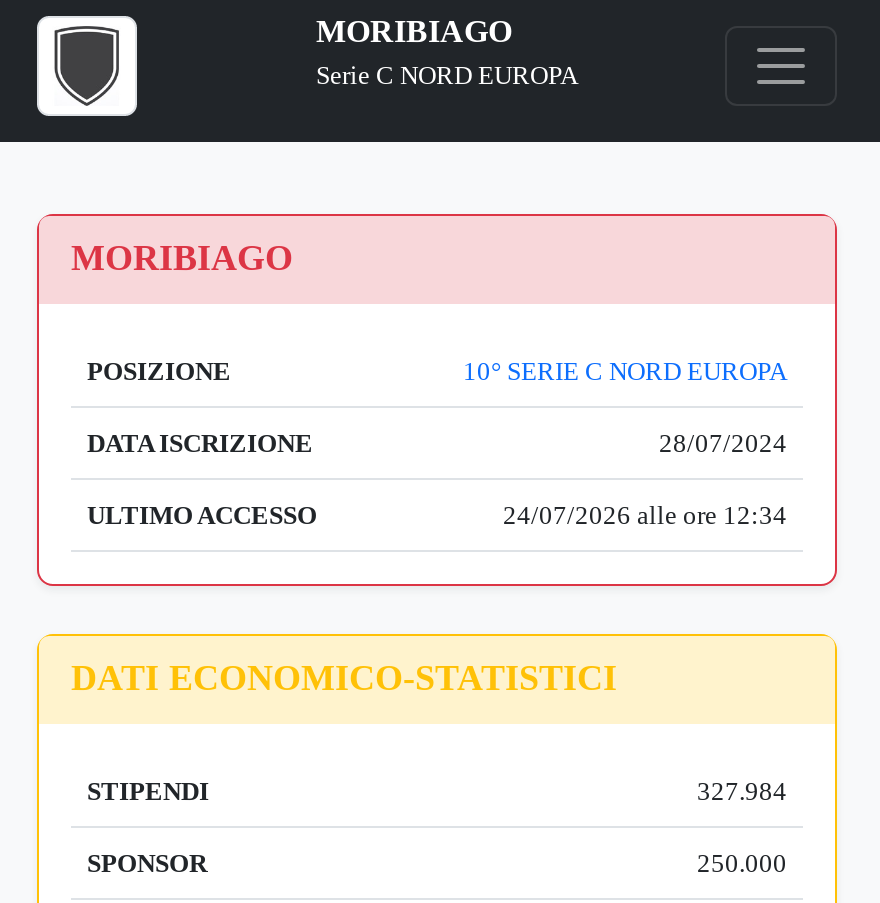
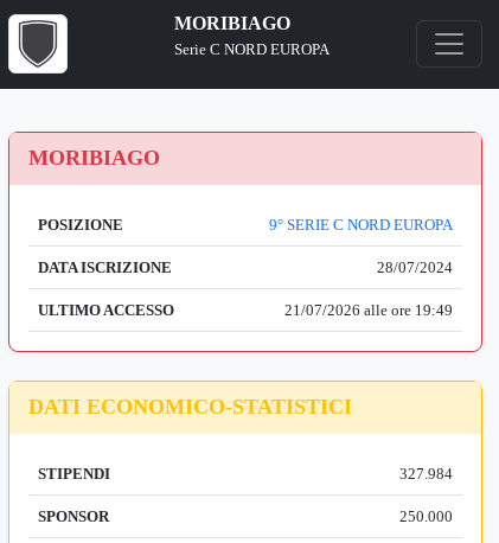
- 10° SERIE C NORD EUROPA
+ 9° SERIE C NORD EUROPA

- 24/07/2026 alle ore 12:34
+ 21/07/2026 alle ore 19:49
